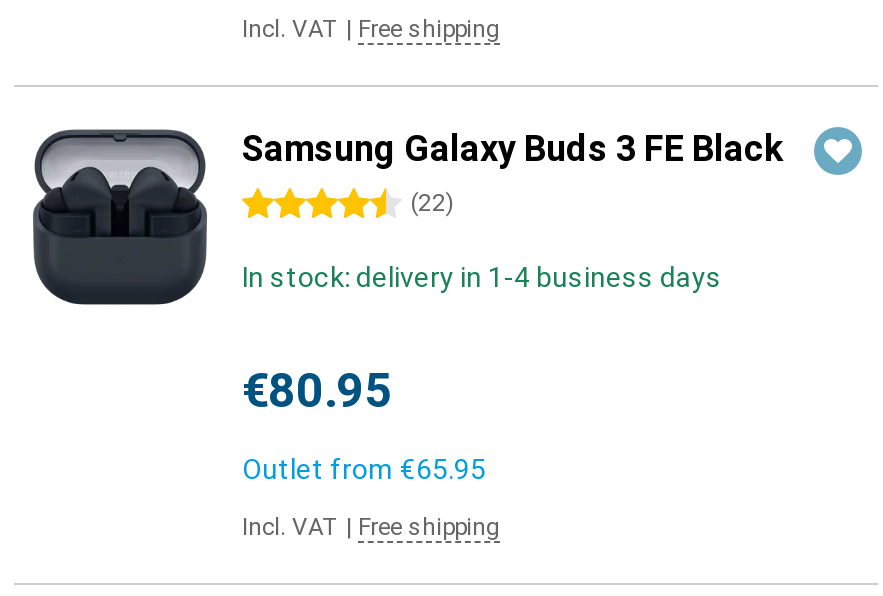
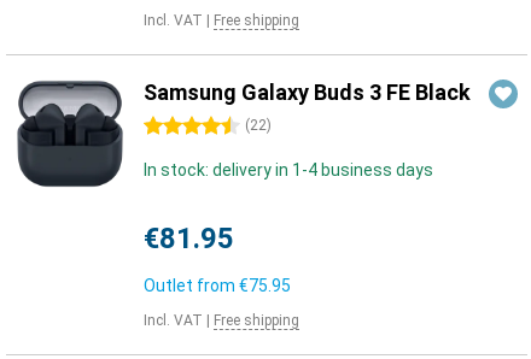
- €80.95
+ €81.95

- Outlet from €65.95
+ Outlet from €75.95
